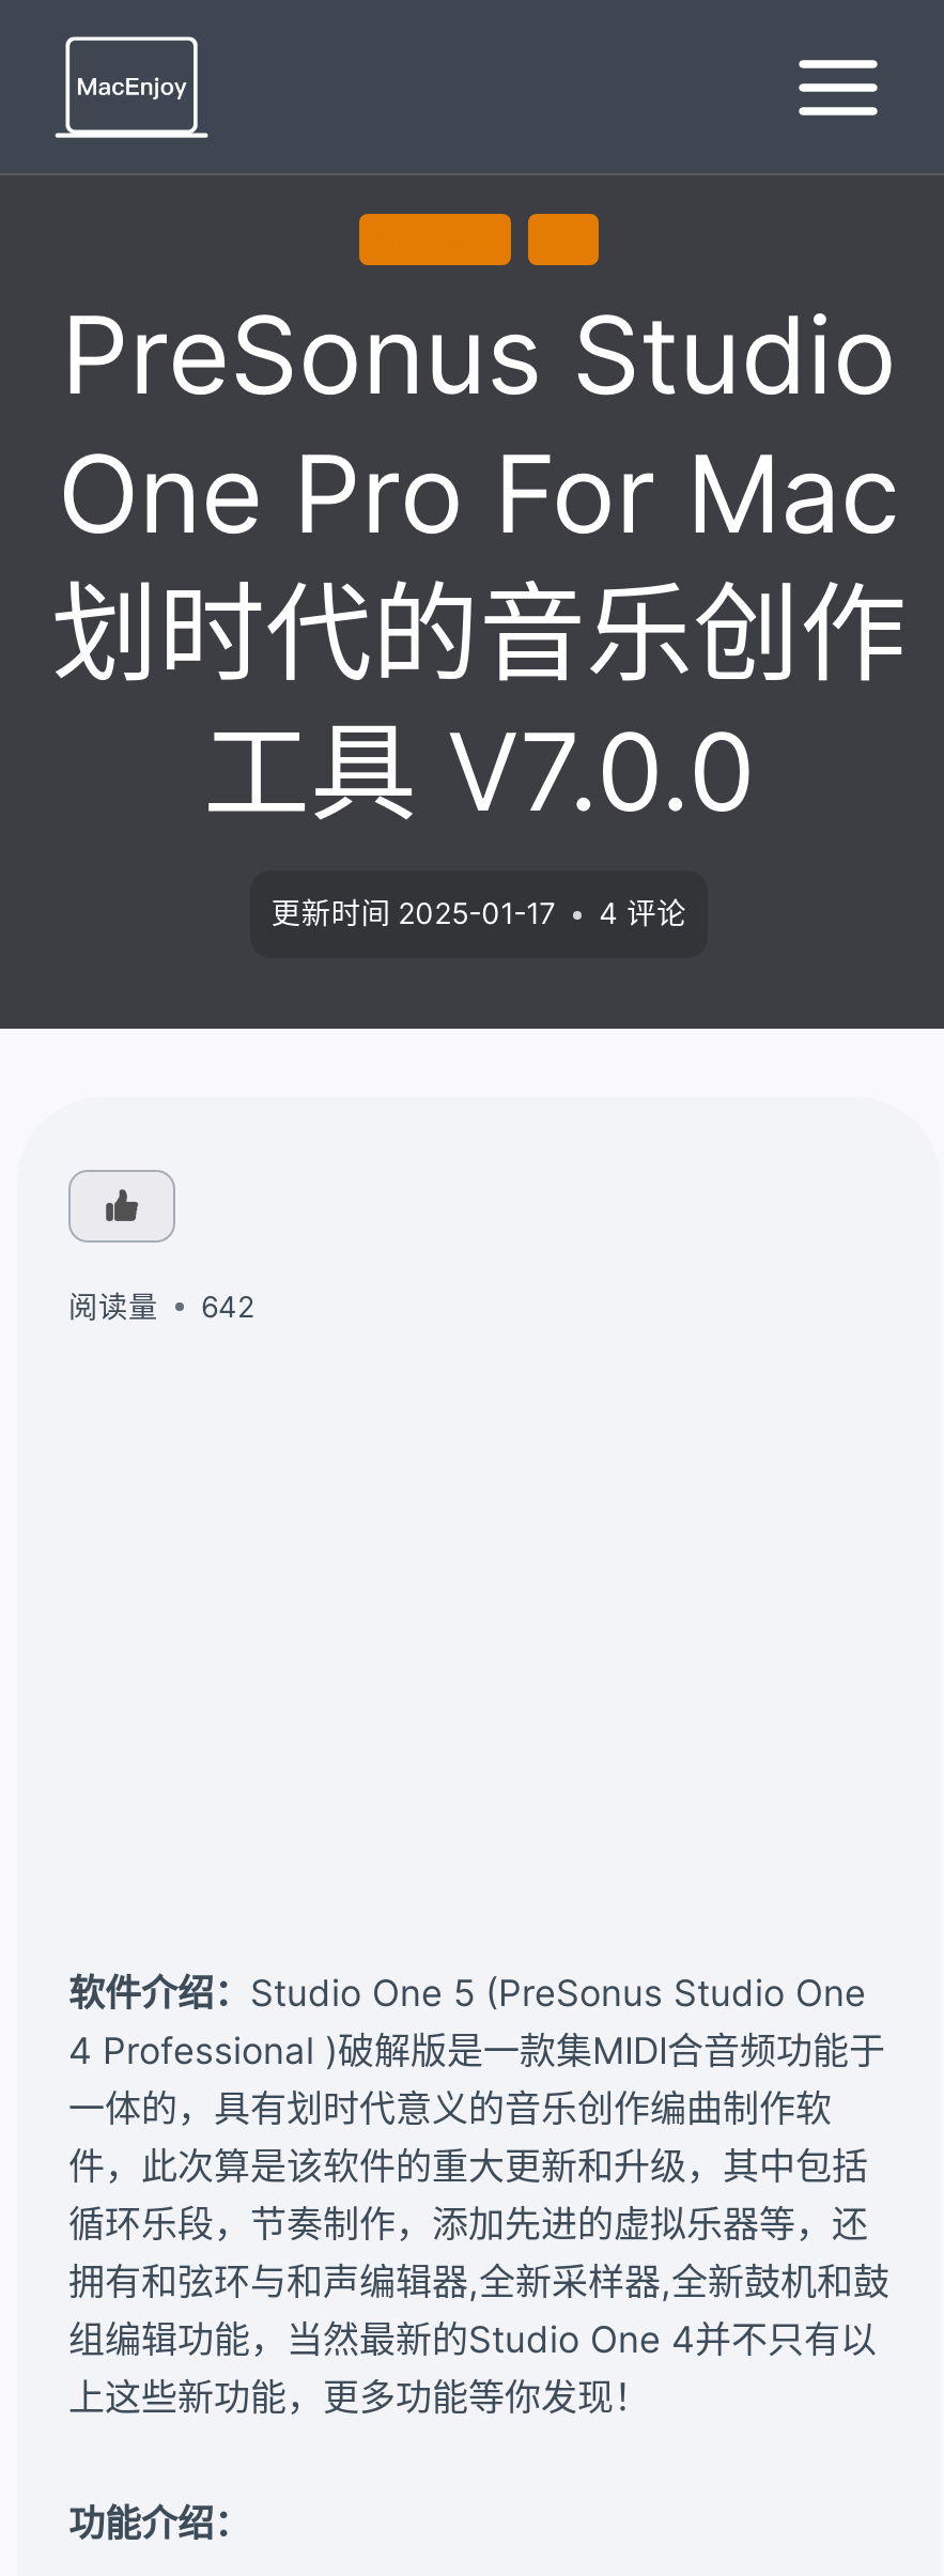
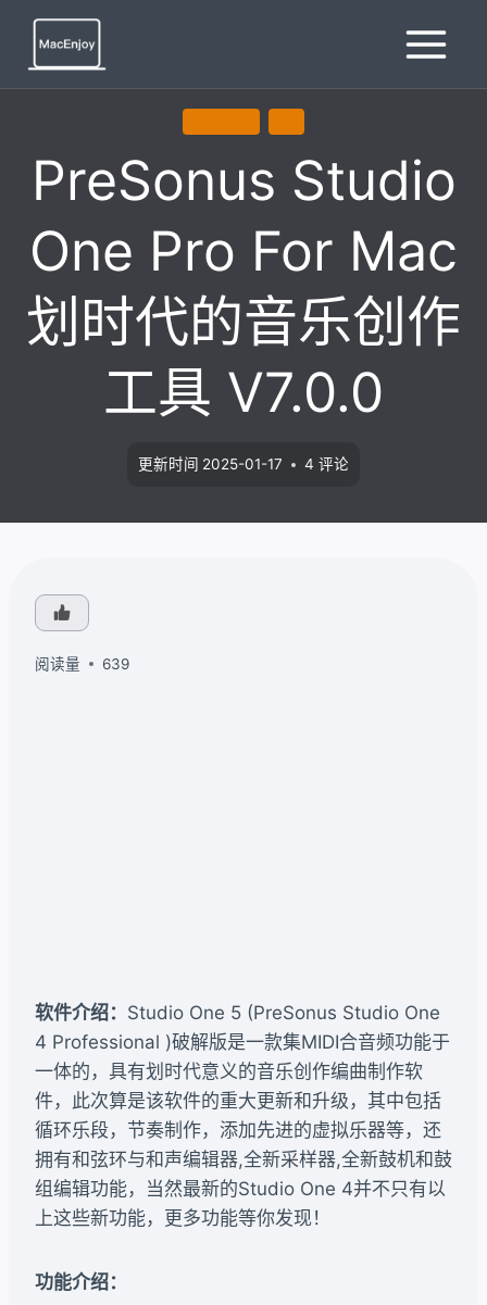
- 阅读量 642
+ 阅读量 639
